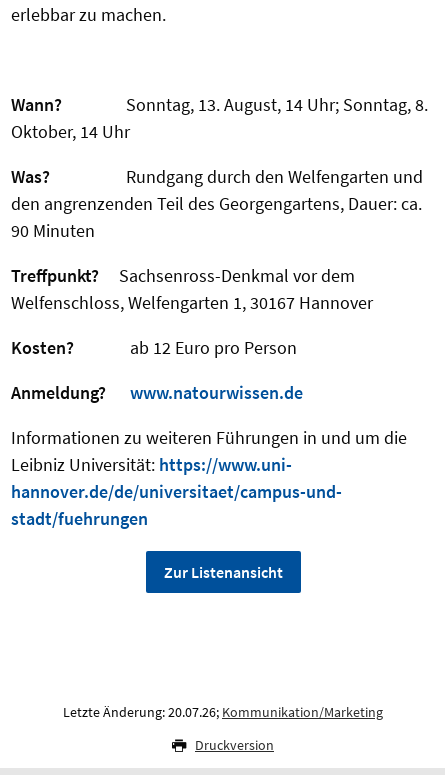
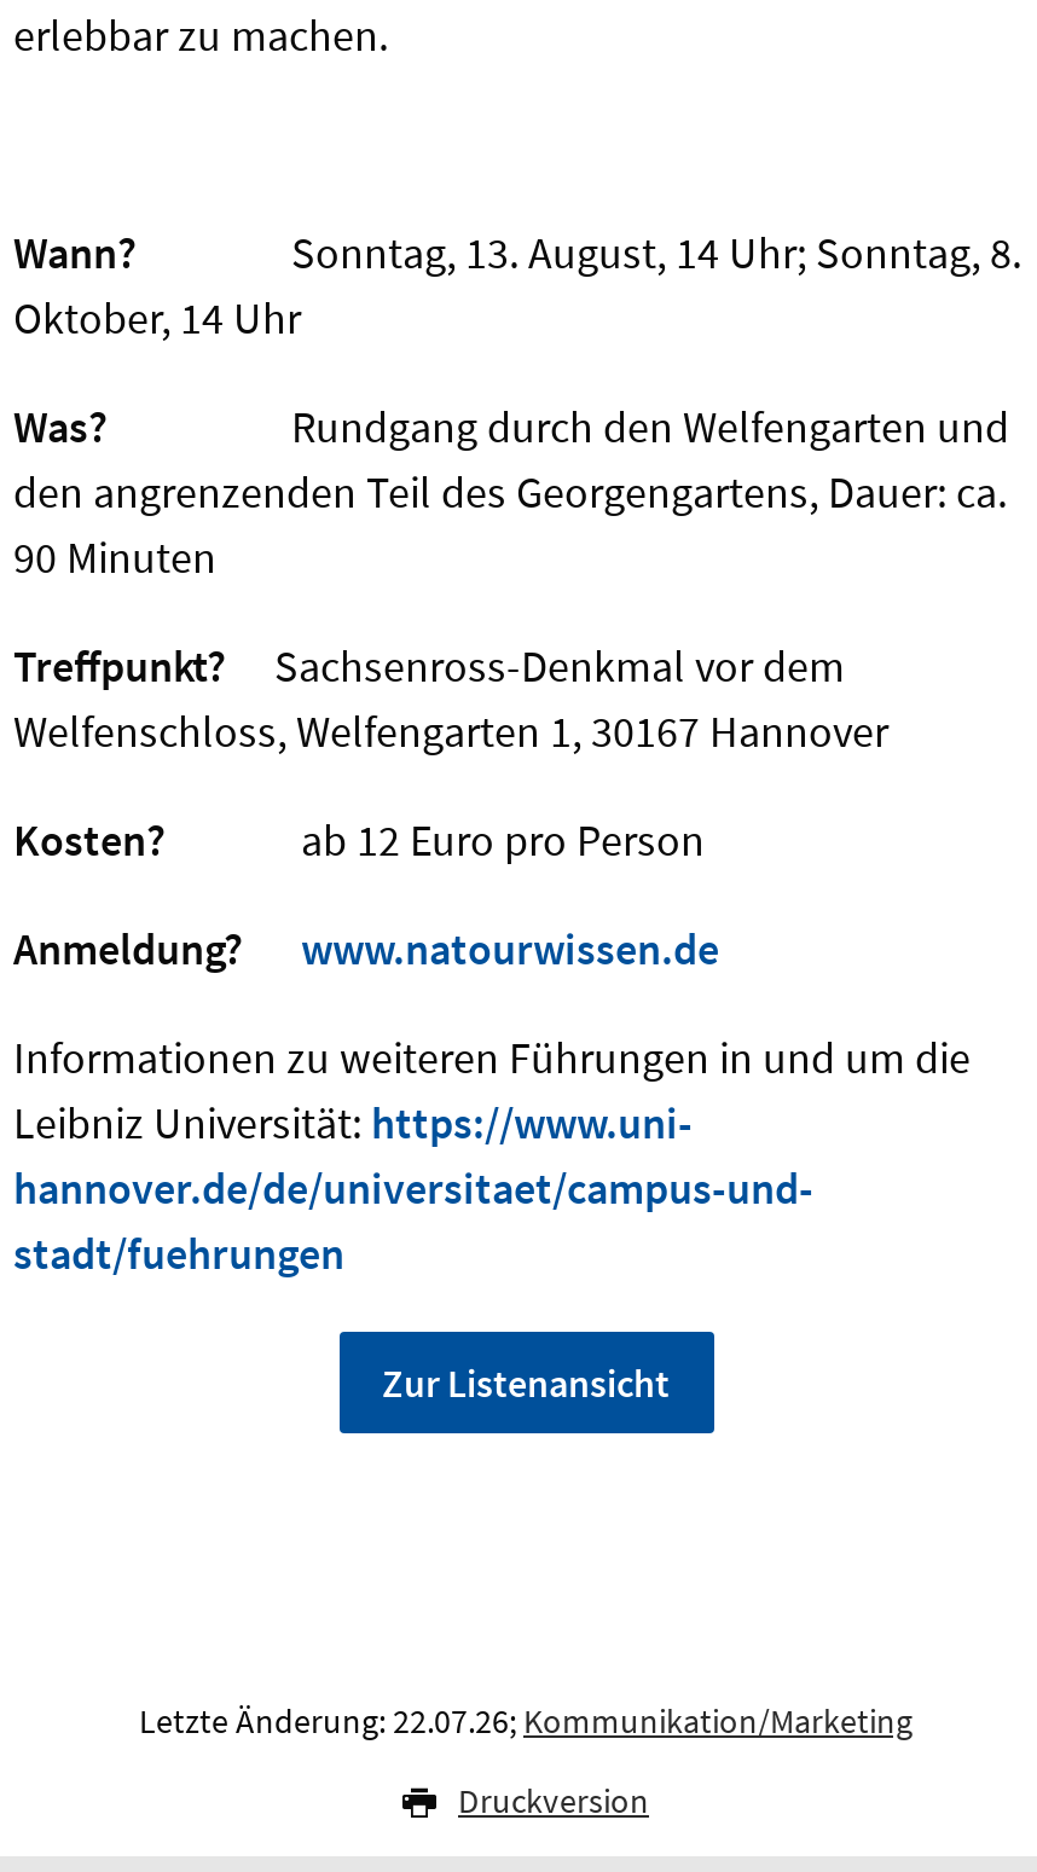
- Letzte Änderung: 20.07.26; Kommunikation/Marketing
+ Letzte Änderung: 22.07.26; Kommunikation/Marketing
